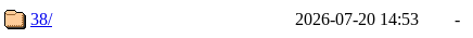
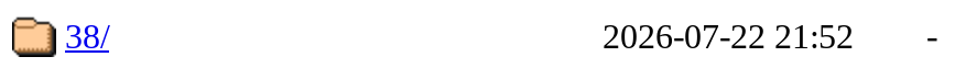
- 2026-07-20 14:53
+ 2026-07-22 21:52
